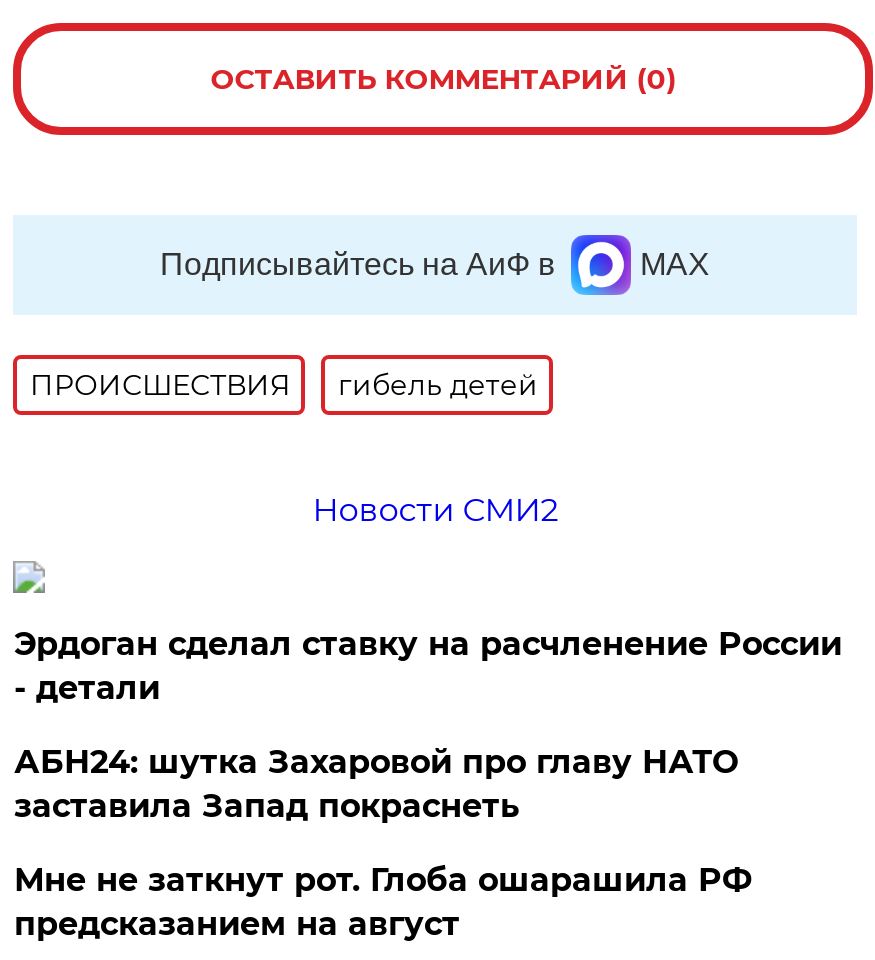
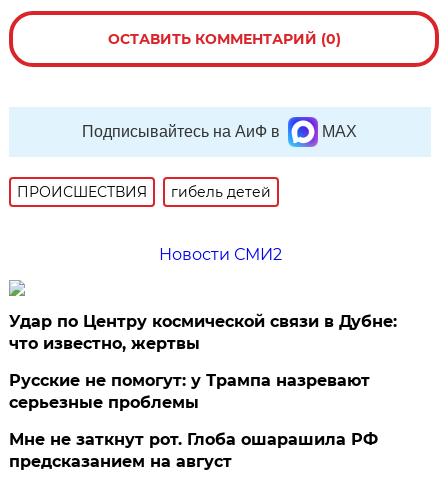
- Эрдоган сделал ставку на расчленение России
- - детали
+ Удар по Центру космической связи в Дубне:
+ что известно, жертвы

- АБН24: шутка Захаровой про главу НАТО
- заставила Запад покраснеть
+ Русские не помогут: у Трампа назревают
+ серьезные проблемы
